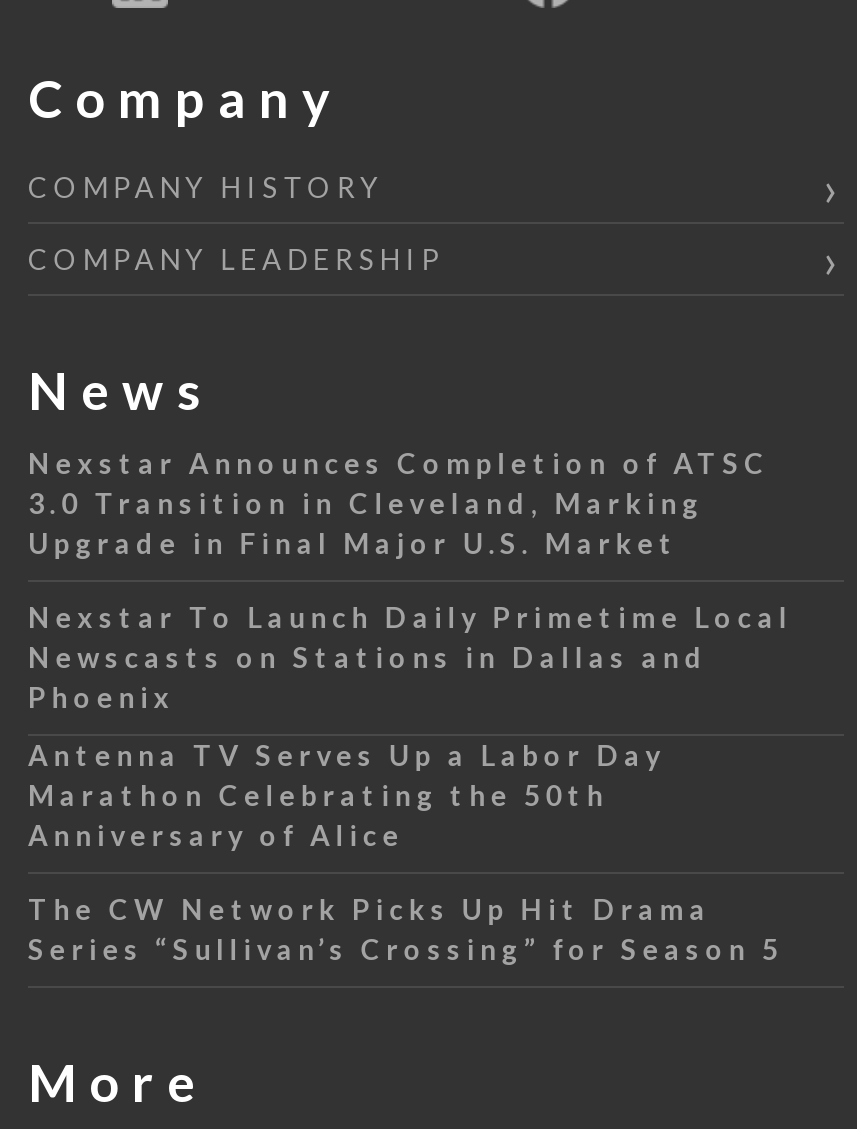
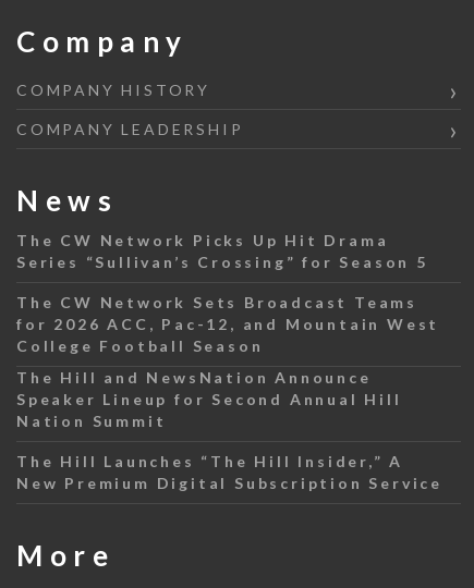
- Nexstar Announces Completion of ATSC
- 3.0 Transition in Cleveland, Marking
- Upgrade in Final Major U.S. Market
- Nexstar To Launch Daily Primetime Local
- Newscasts on Stations in Dallas and
- Phoenix
- Antenna TV Serves Up a Labor Day
- Marathon Celebrating the 50th
- Anniversary of Alice

moved up: The CW Network Picks Up Hit Drama | Series “Sullivan’s Crossing” for Season 5

+ The CW Network Sets Broadcast Teams
+ for 2026 ACC, Pac-12, and Mountain West
+ College Football Season
+ The Hill and NewsNation Announce
+ Speaker Lineup for Second Annual Hill
+ Nation Summit
+ The Hill Launches “The Hill Insider,” A
+ New Premium Digital Subscription Service
